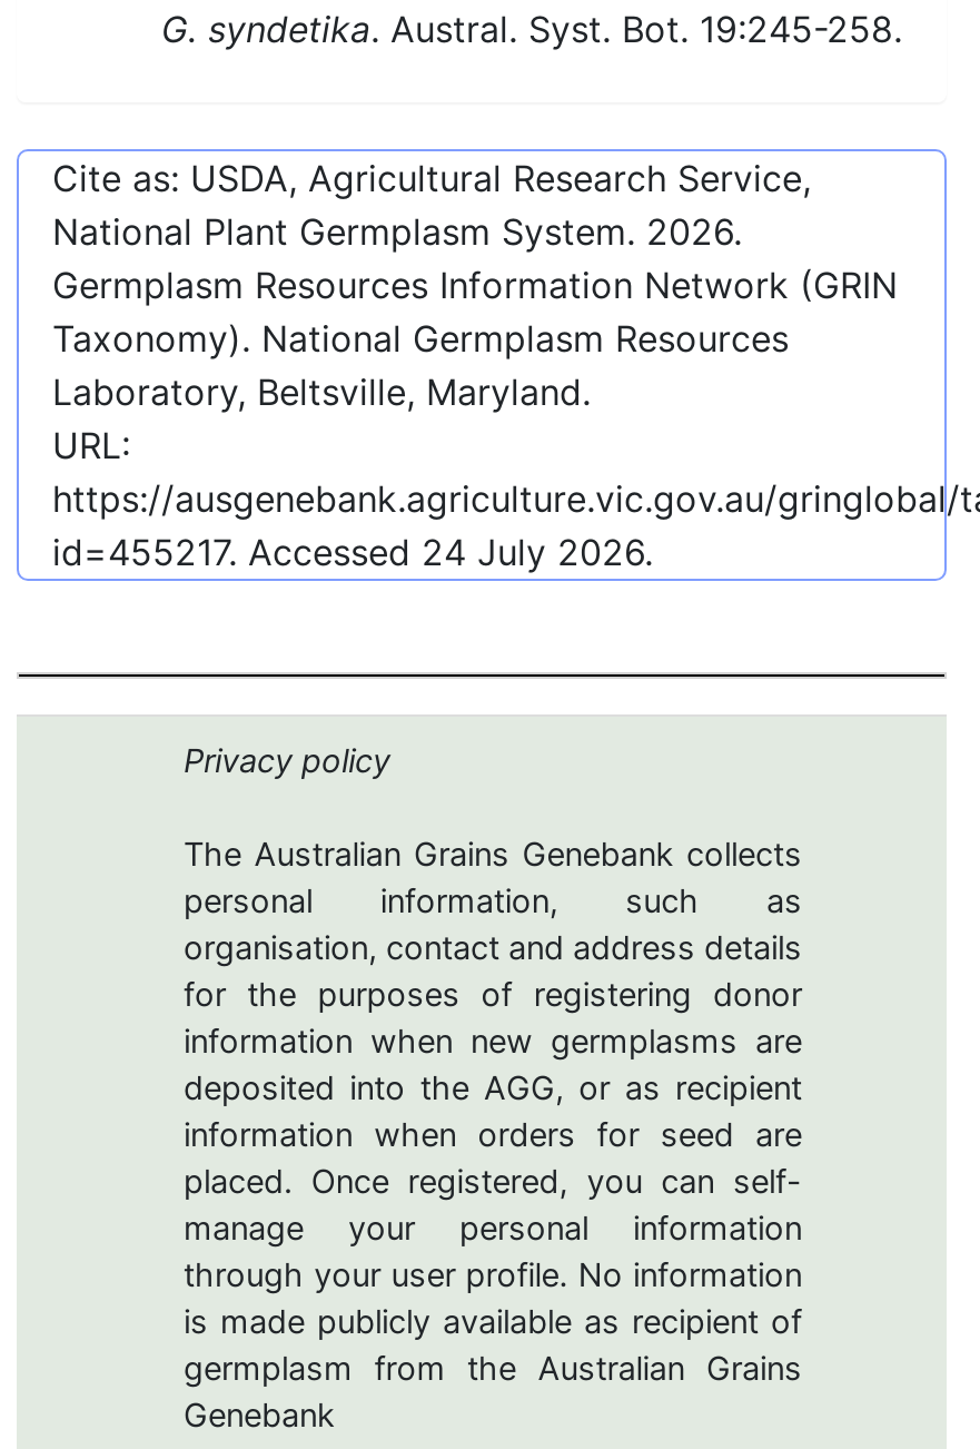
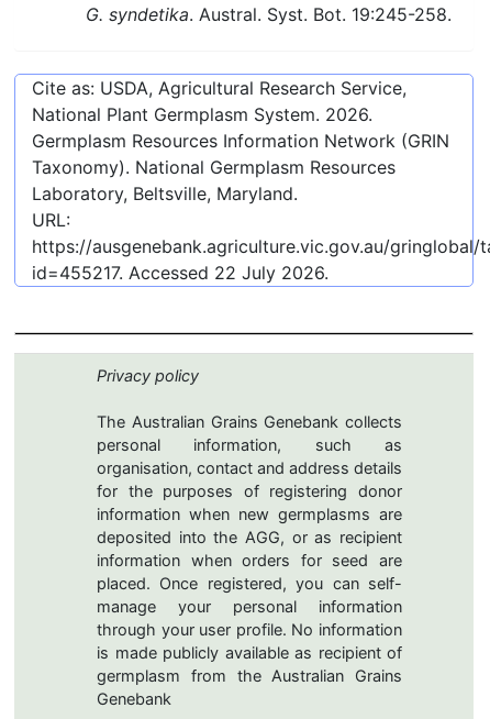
- id=455217. Accessed 24 July 2026.
+ id=455217. Accessed 22 July 2026.
